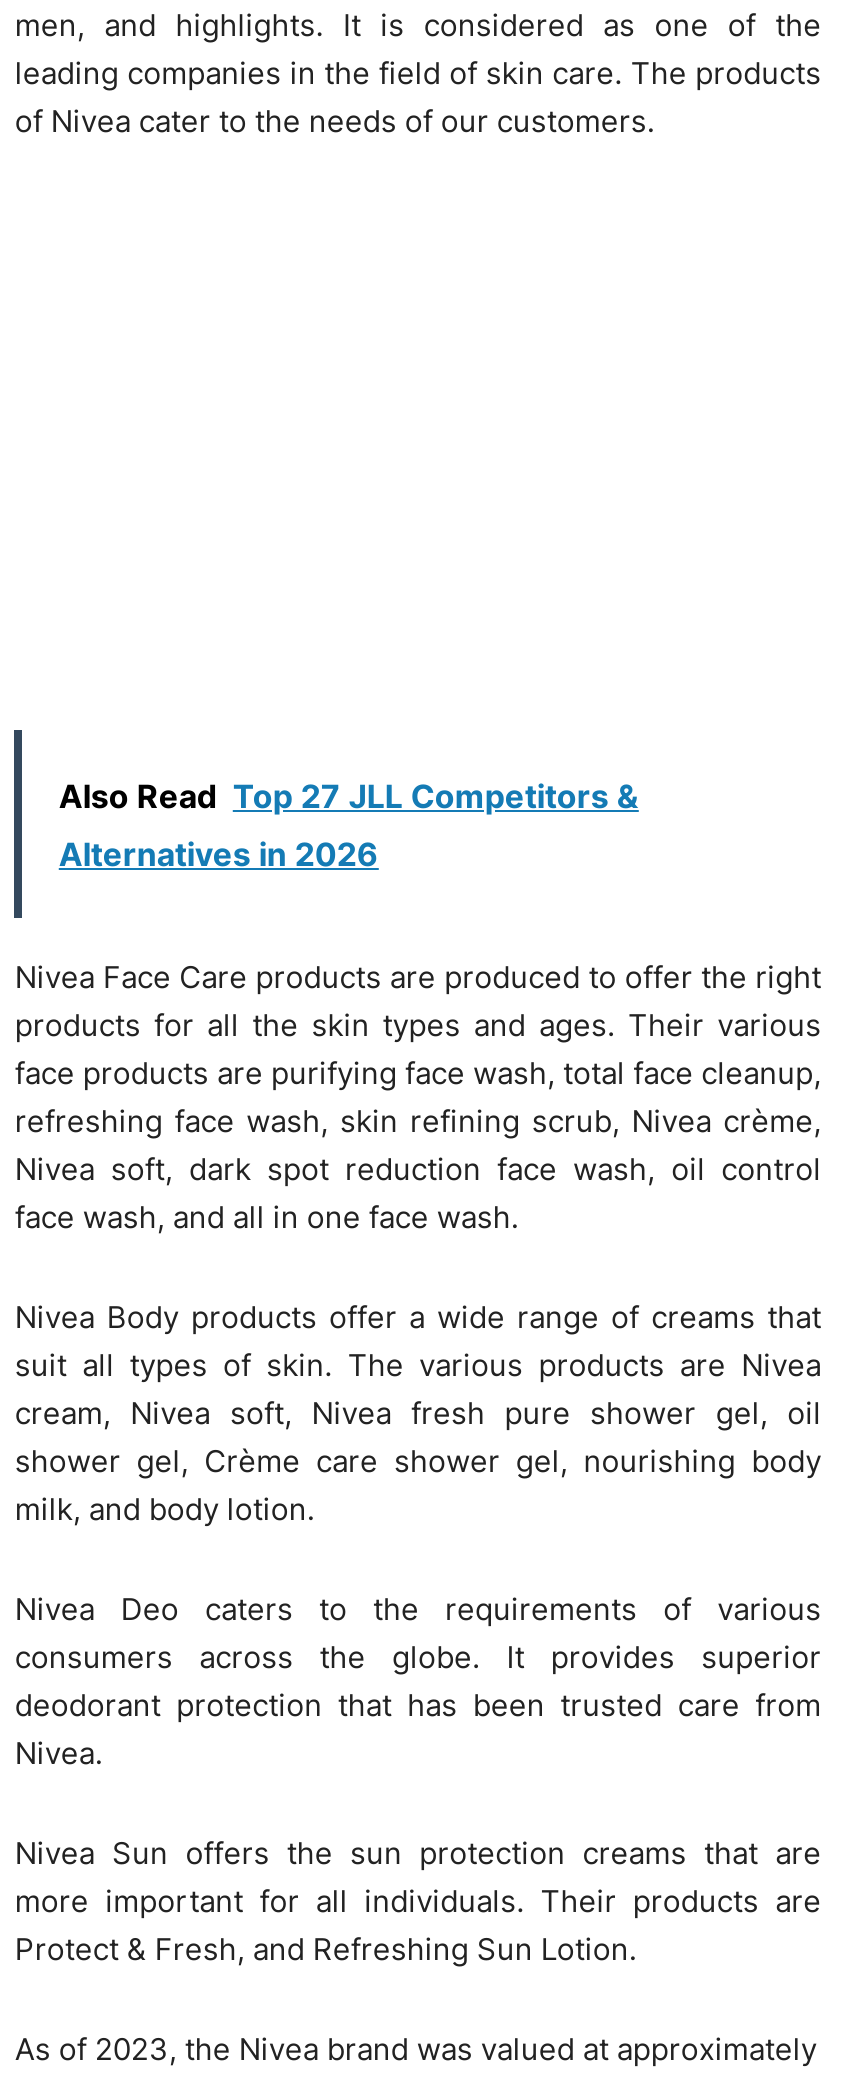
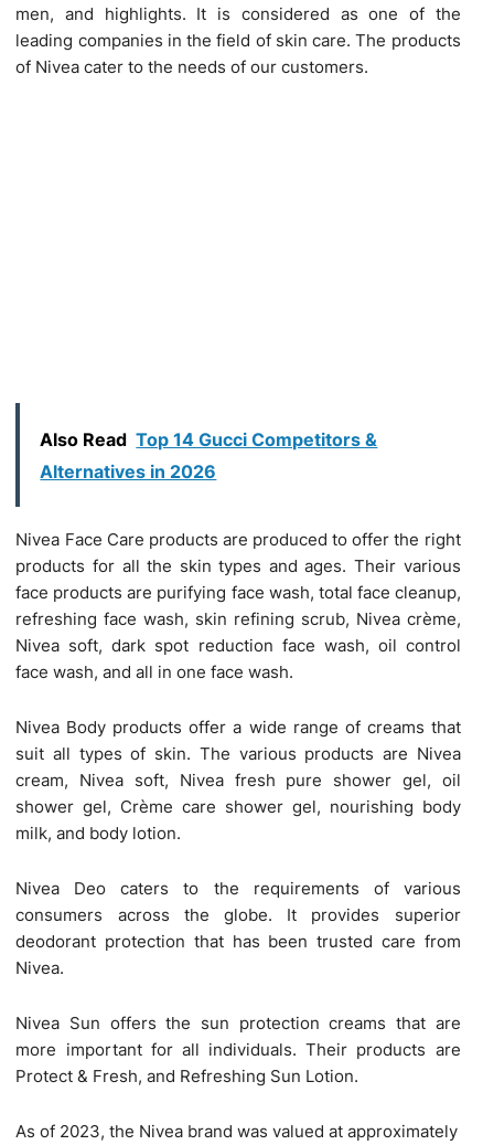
- Also Read Top 27 JLL Competitors &
+ Also Read Top 14 Gucci Competitors &
